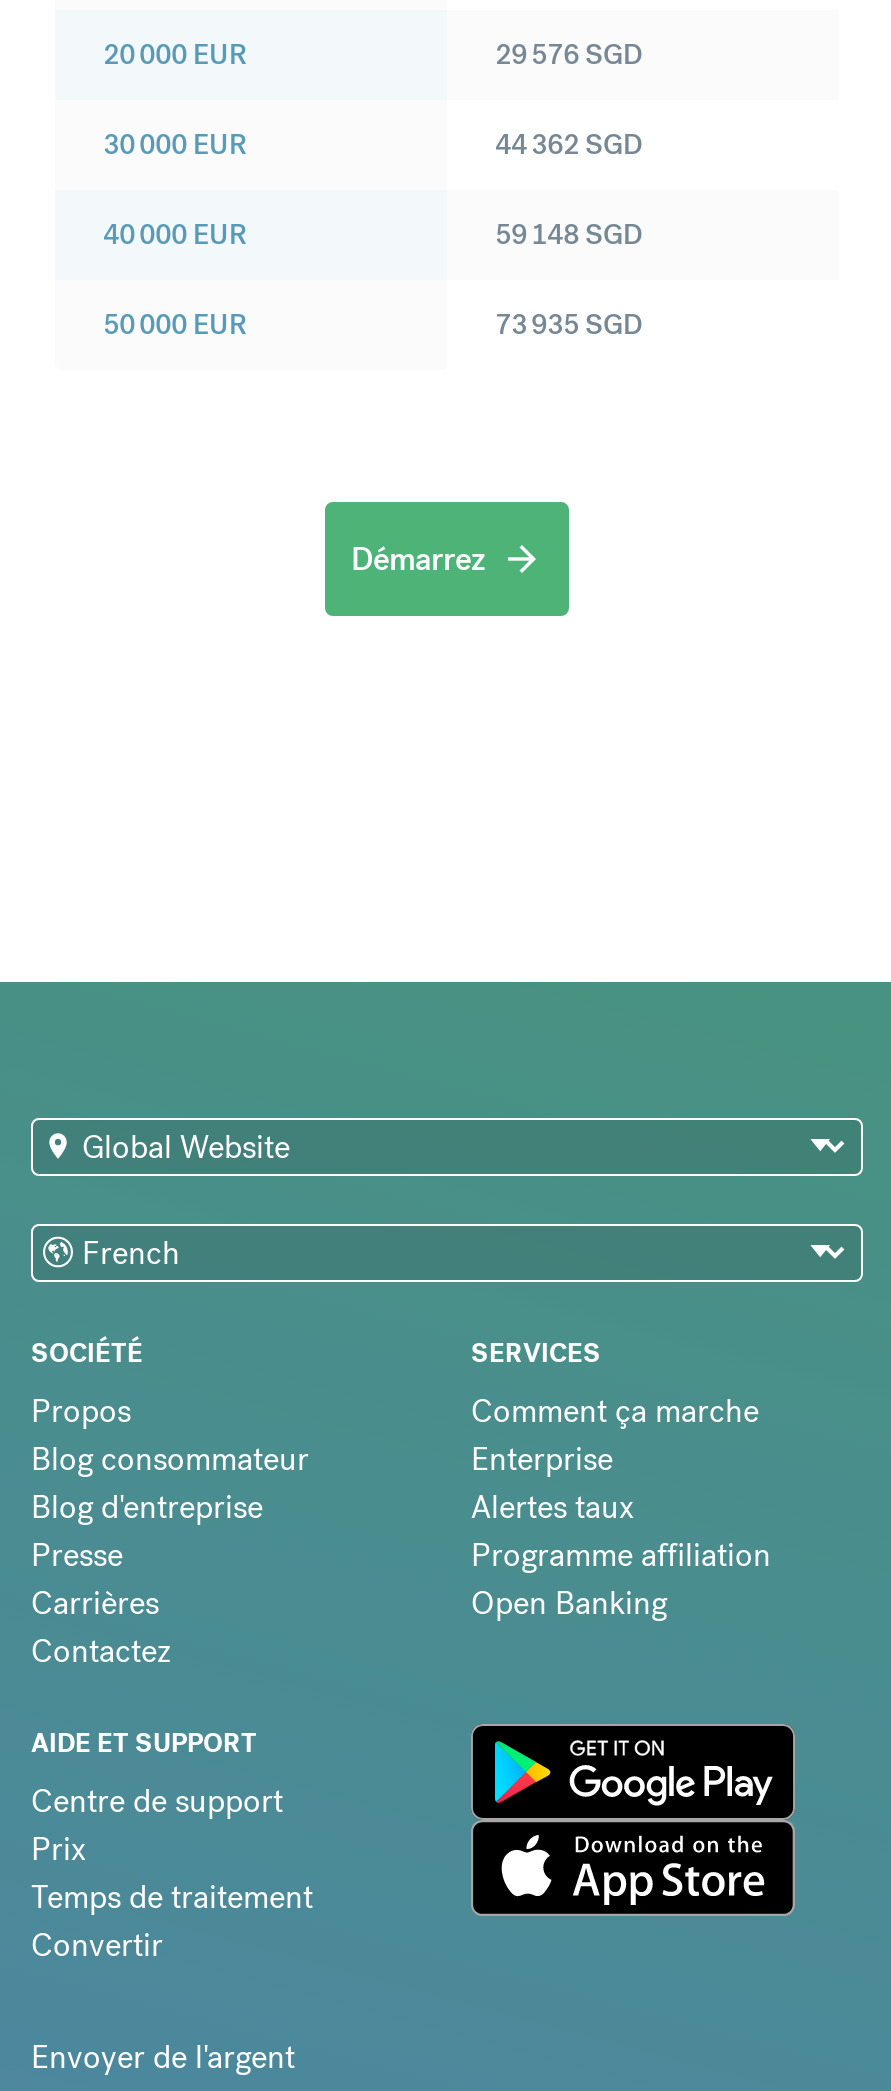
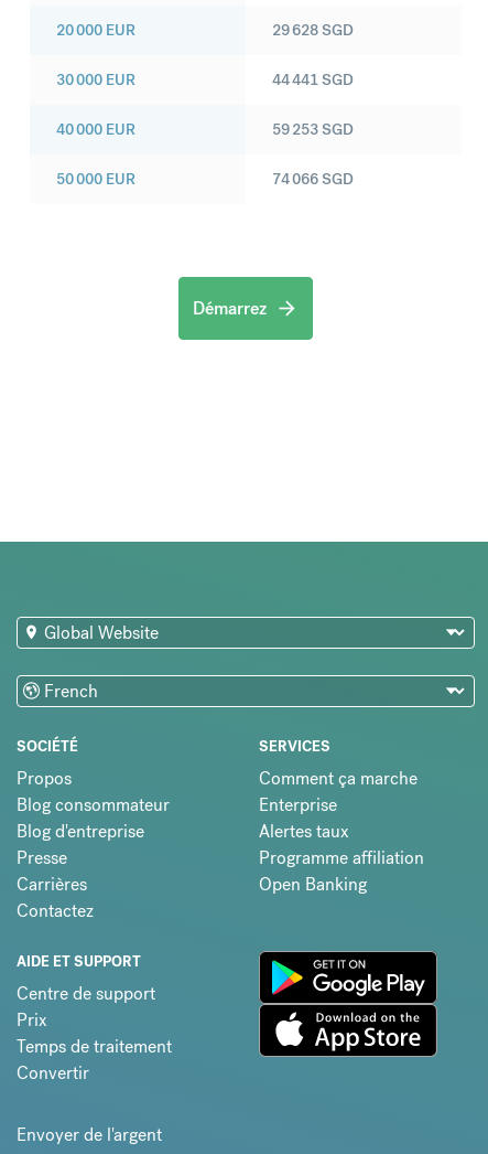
- 29 576 SGD
+ 29 628 SGD

- 44 362 SGD
+ 44 441 SGD

- 59 148 SGD
+ 59 253 SGD

- 73 935 SGD
+ 74 066 SGD
